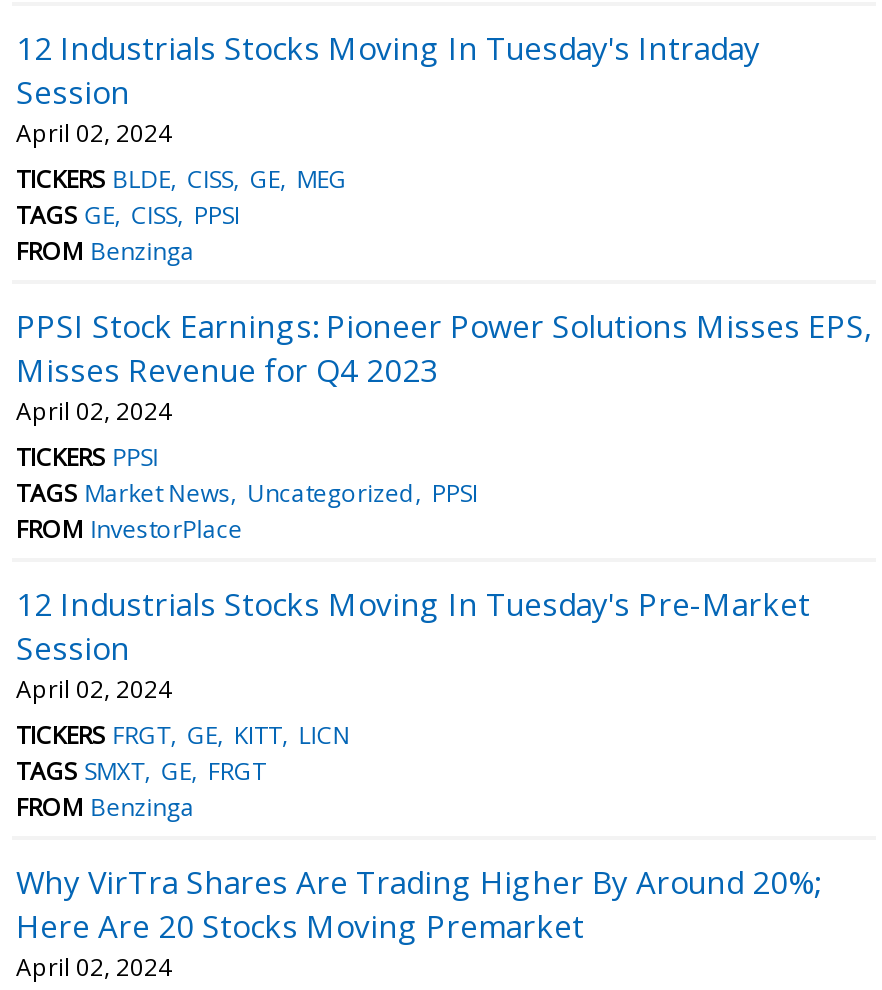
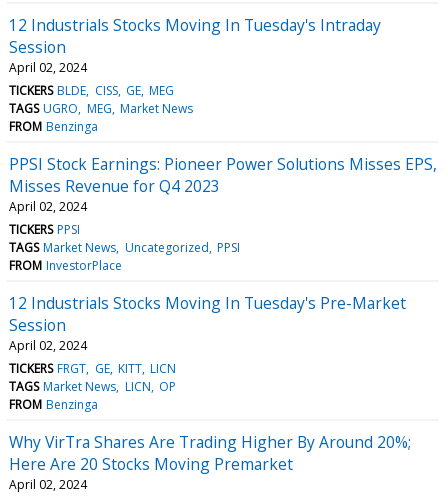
- TAGS GE CISS PPSI
+ TAGS UGRO MEG Market News

- TAGS SMXT GE FRGT
+ TAGS Market News LICN OP
